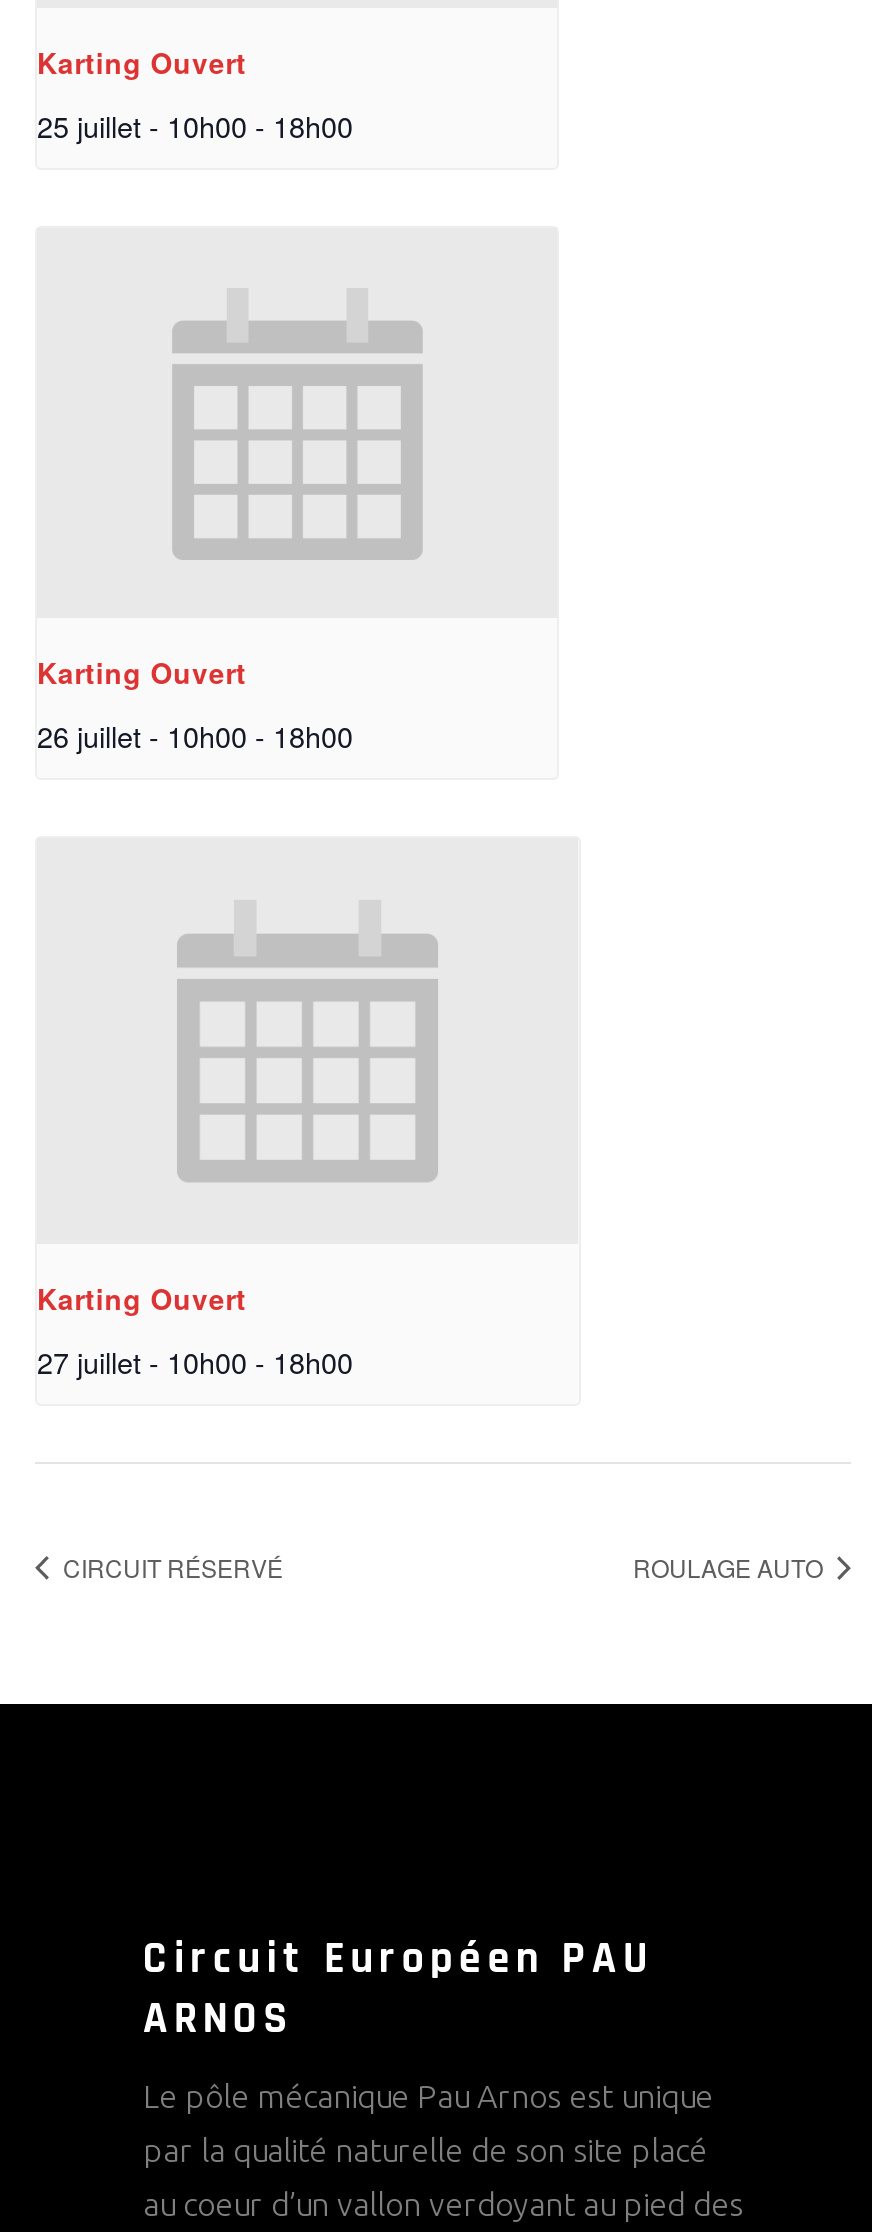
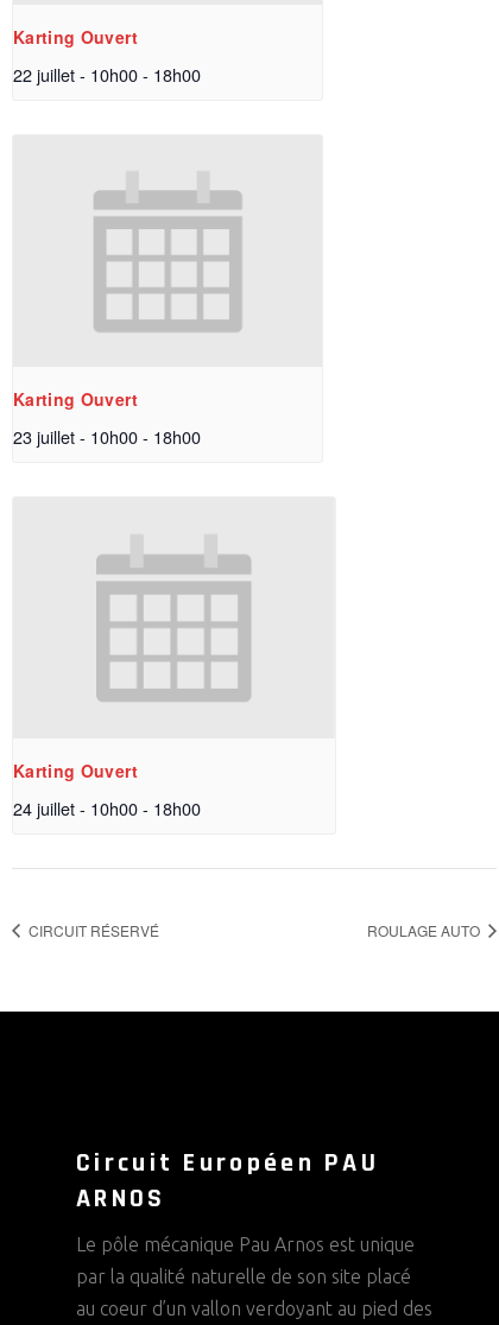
- 25 juillet - 10h00 - 18h00
+ 22 juillet - 10h00 - 18h00

- 26 juillet - 10h00 - 18h00
+ 23 juillet - 10h00 - 18h00

- 27 juillet - 10h00 - 18h00
+ 24 juillet - 10h00 - 18h00
